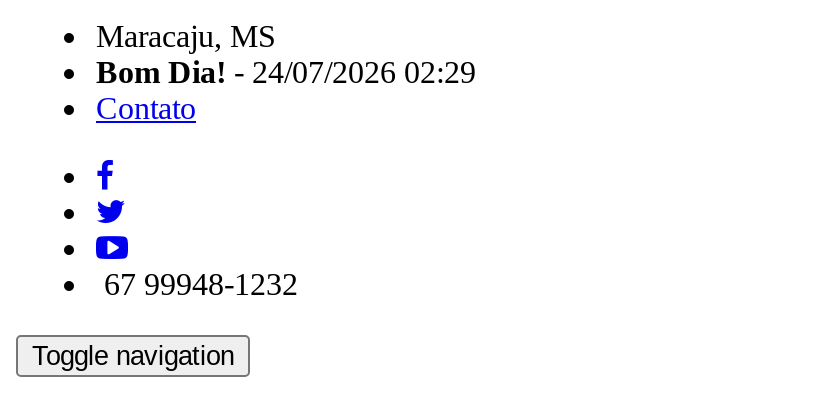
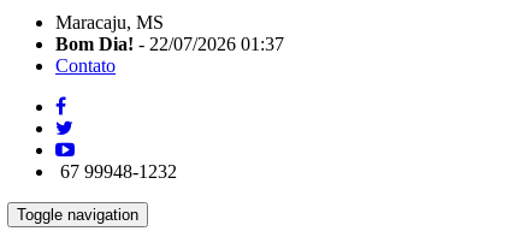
- Bom Dia! - 24/07/2026 02:29
+ Bom Dia! - 22/07/2026 01:37
